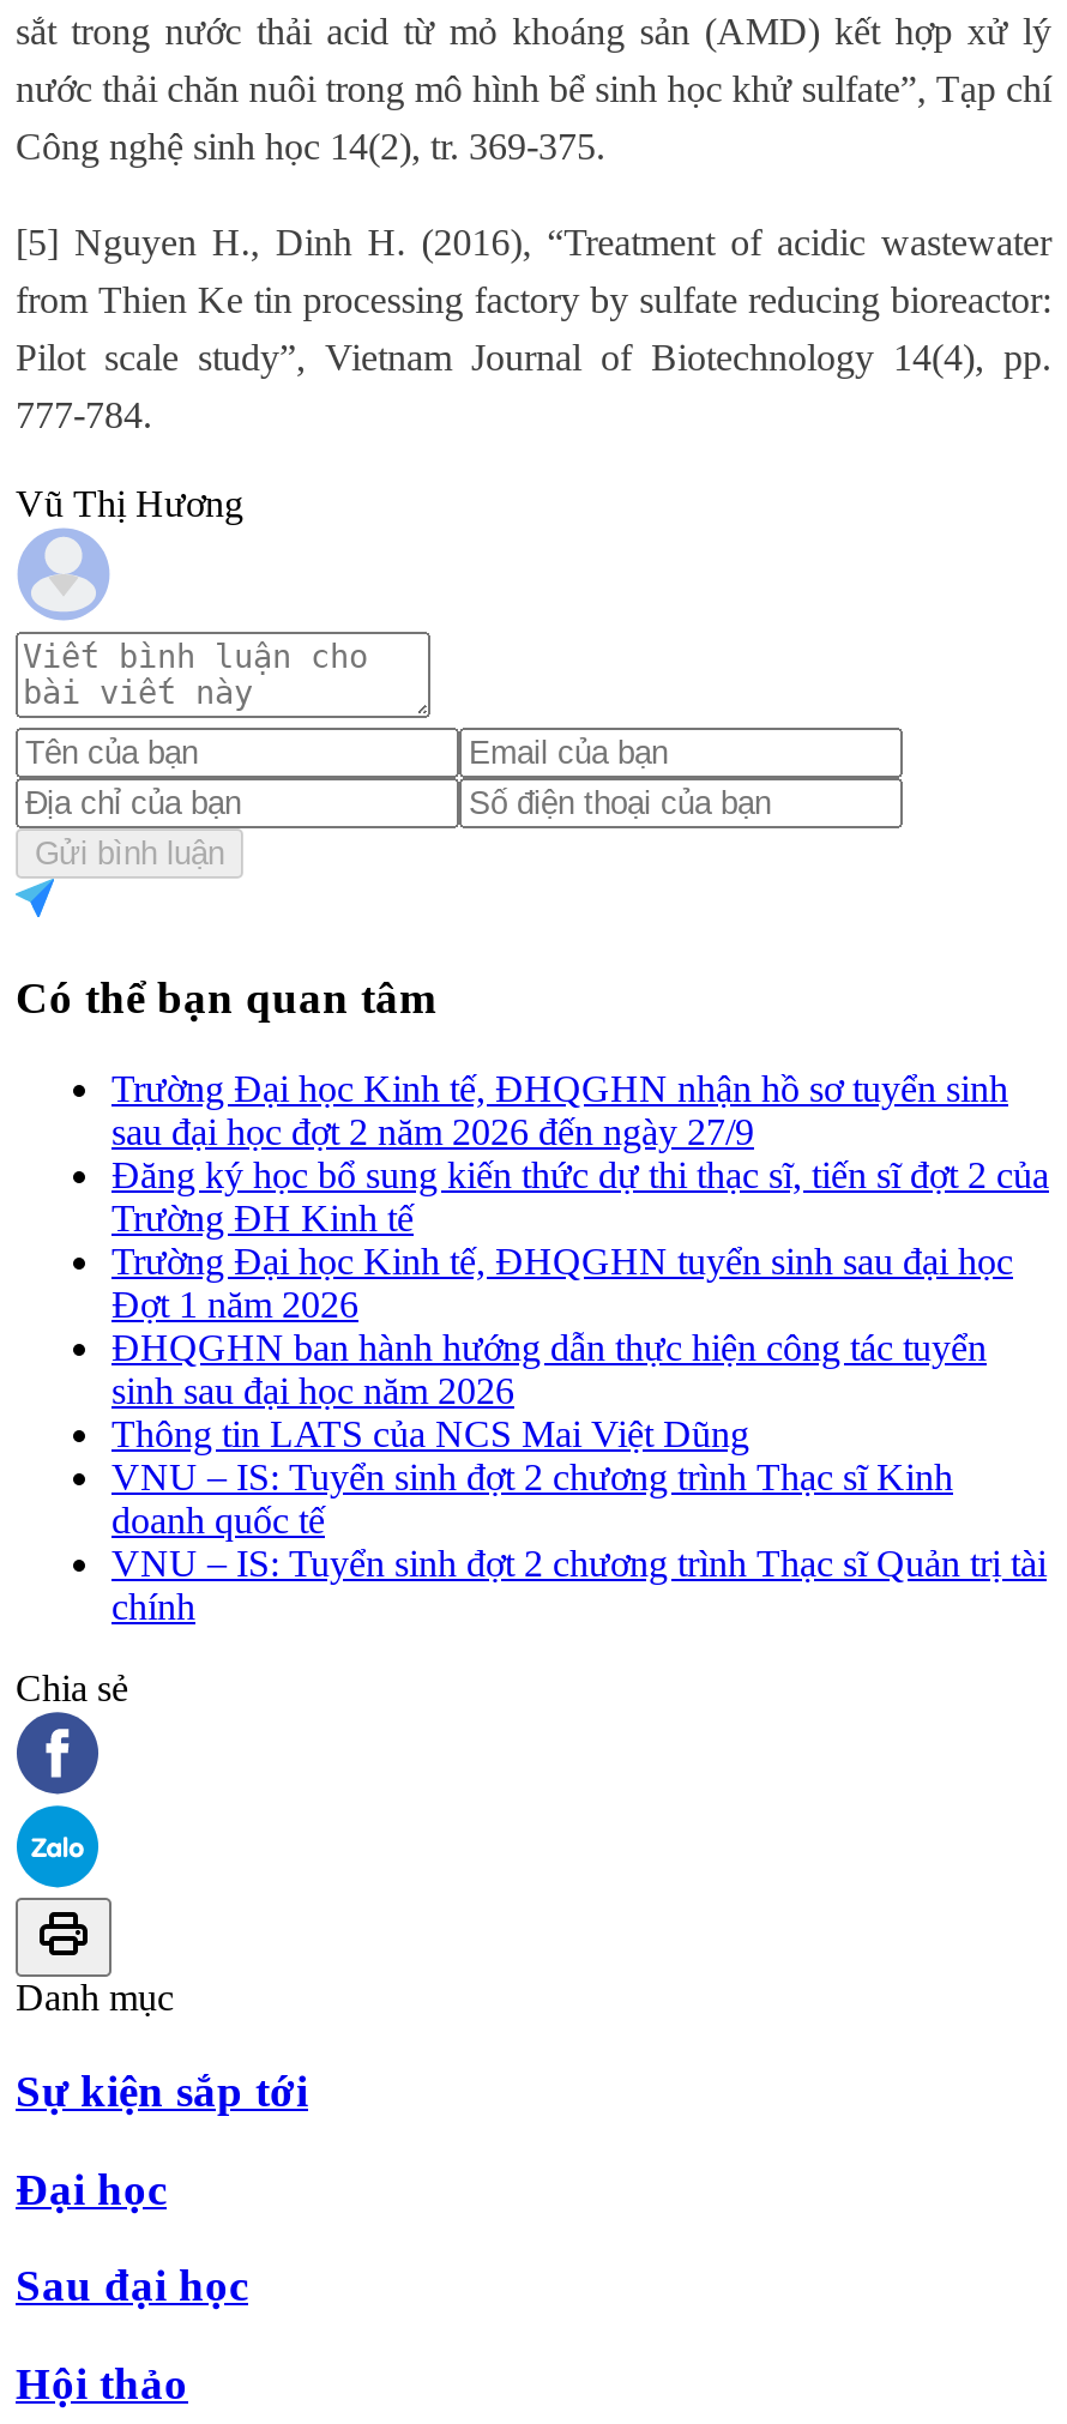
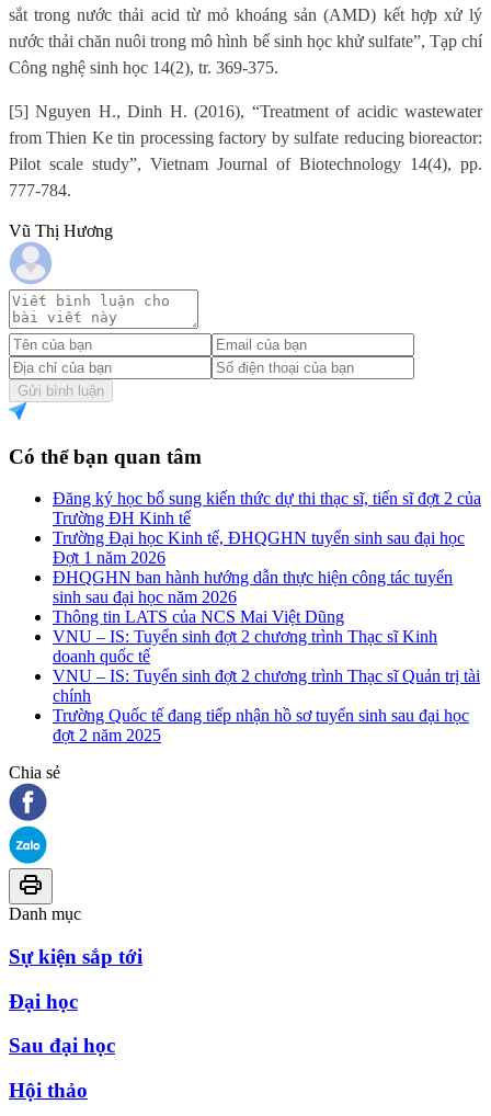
- Trường Đại học Kinh tế, ĐHQGHN nhận hồ sơ tuyển sinh
- sau đại học đợt 2 năm 2026 đến ngày 27/9

moved up: Đăng ký học bổ sung kiến thức dự thi thạc sĩ, tiến sĩ đợt 2 của | Trường ĐH Kinh tế | Trường Đại học Kinh tế, ĐHQGHN tuyển sinh sau đại học | ... | VNU – IS: Tuyển sinh đợt 2 chương trình Thạc sĩ Quản trị tài | chính

+ Trường Quốc tế đang tiếp nhận hồ sơ tuyển sinh sau đại học
+ đợt 2 năm 2025
